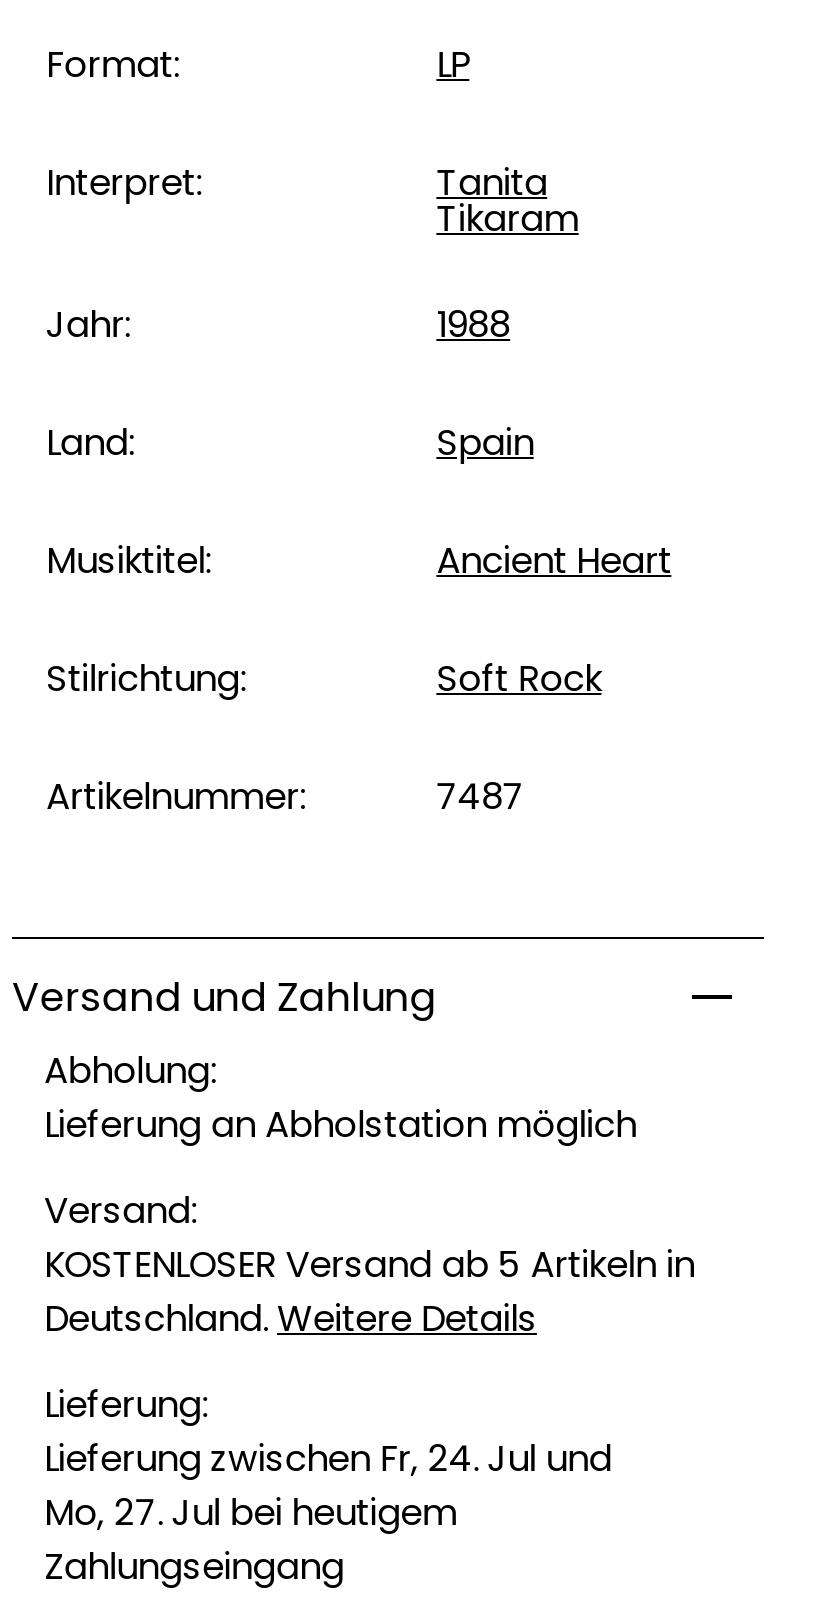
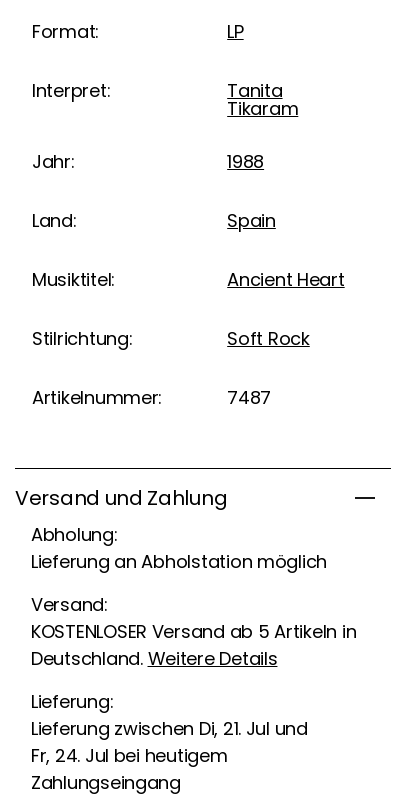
- Lieferung zwischen Fr, 24. Jul und
+ Lieferung zwischen Di, 21. Jul und

- Mo, 27. Jul bei heutigem
+ Fr, 24. Jul bei heutigem
